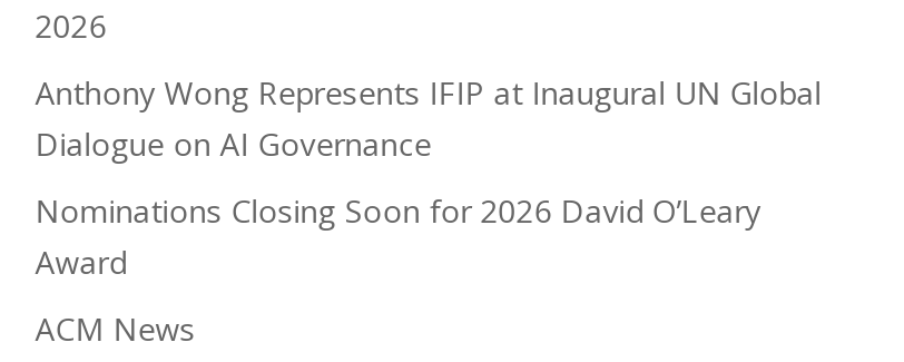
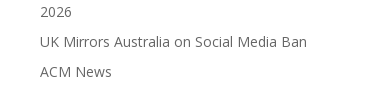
- Anthony Wong Represents IFIP at Inaugural UN Global
- Dialogue on AI Governance
- Nominations Closing Soon for 2026 David O’Leary
- Award
+ UK Mirrors Australia on Social Media Ban
